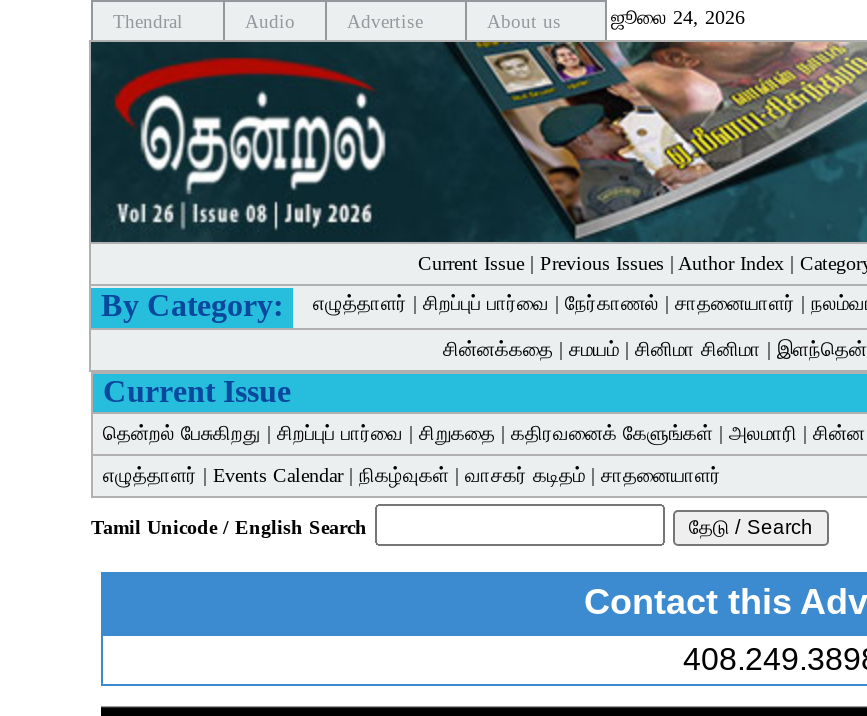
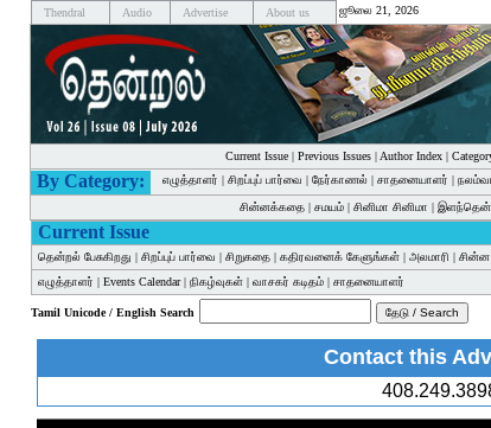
- ஜூலை 24, 2026
+ ஜூலை 21, 2026
